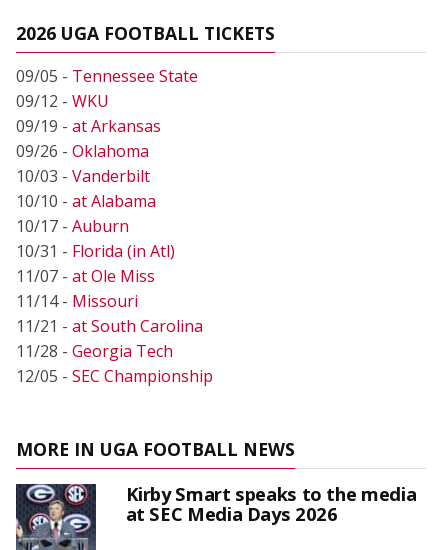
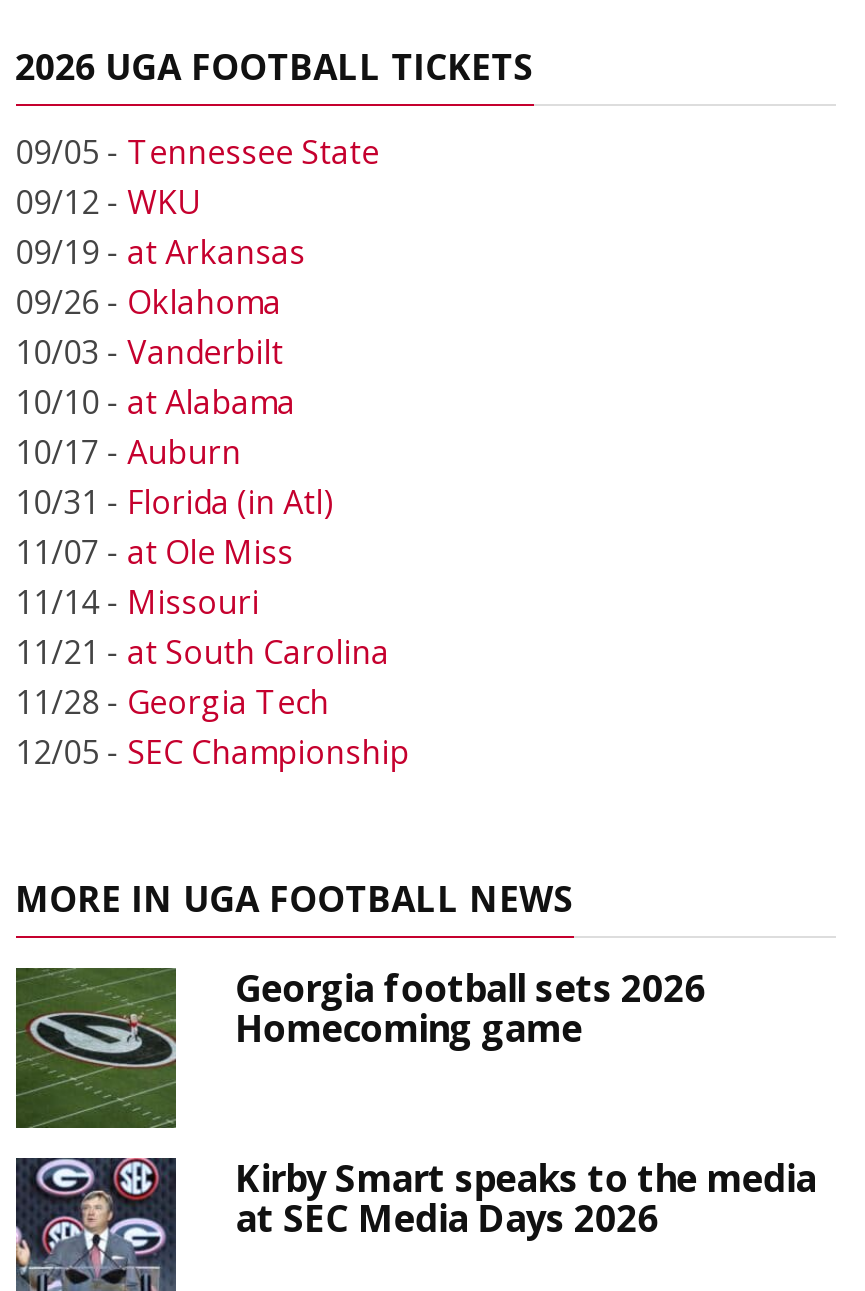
+ [image]
+ Georgia football sets 2026
+ Homecoming game
